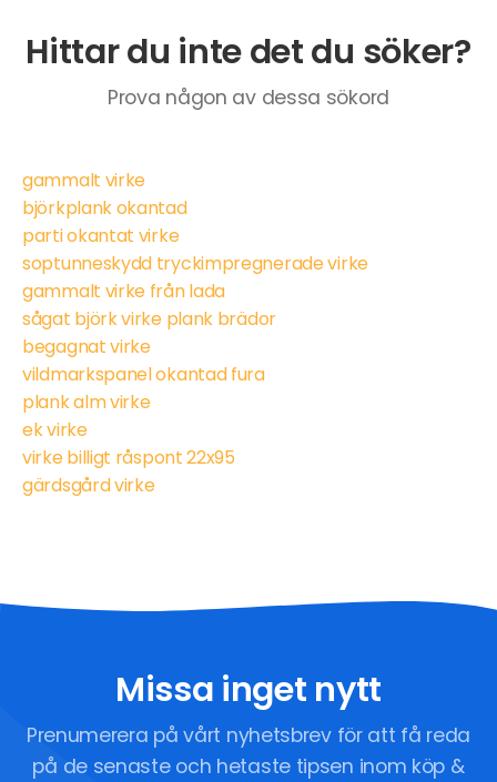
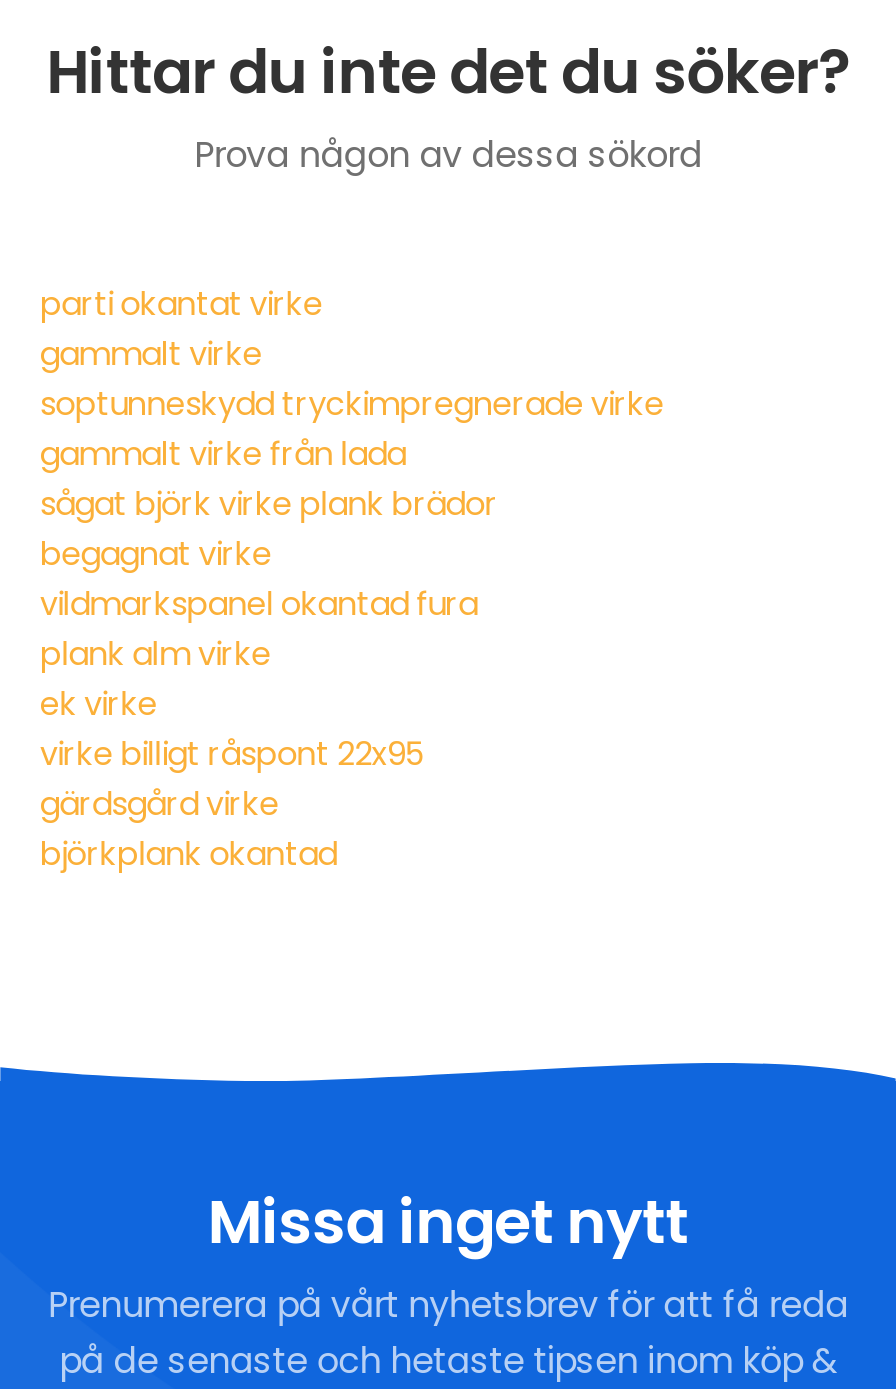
moved down: gammalt virke

moved down: björkplank okantad

moved up: parti okantat virke

moved up: soptunneskydd tryckimpregnerade virke | gammalt virke från lada | sågat björk virke plank brädor | ... | virke billigt råspont 22x95 | gärdsgård virke
